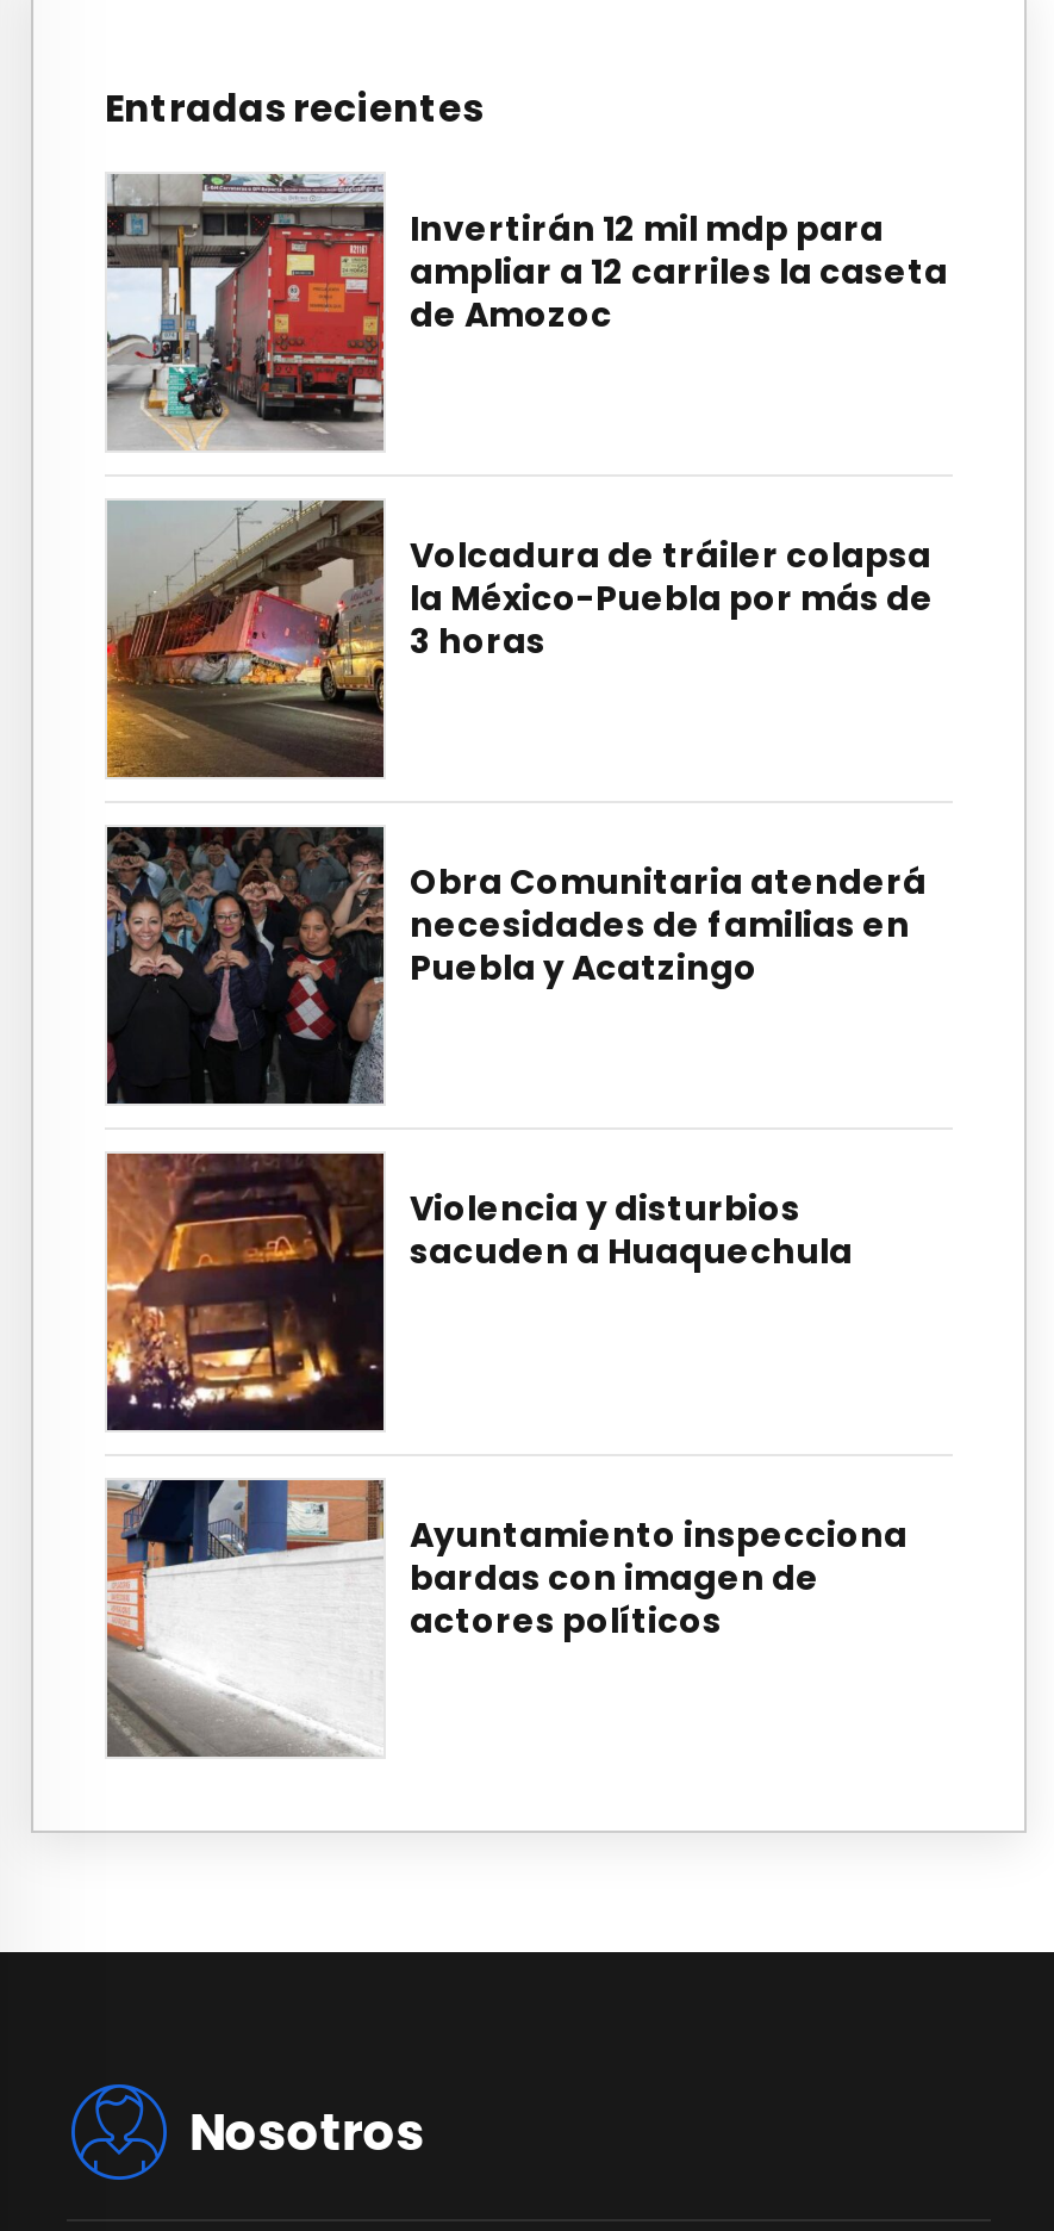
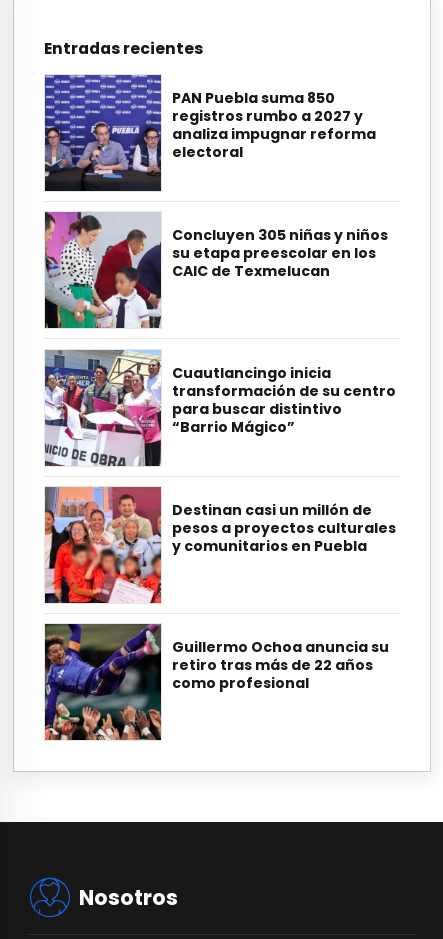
- [image]
- Invertirán 12 mil mdp para
- ampliar a 12 carriles la caseta
- de Amozoc
+ [image]
+ PAN Puebla suma 850
+ registros rumbo a 2027 y
+ analiza impugnar reforma
+ electoral

- [image]
- Volcadura de tráiler colapsa
- la México-Puebla por más de
- 3 horas
+ [image]
+ Concluyen 305 niñas y niños
+ su etapa preescolar en los
+ CAIC de Texmelucan

- [image]
- Obra Comunitaria atenderá
- necesidades de familias en
- Puebla y Acatzingo
+ [image]
+ Cuautlancingo inicia
+ transformación de su centro
+ para buscar distintivo
+ “Barrio Mágico”

- [image]
- Violencia y disturbios
- sacuden a Huaquechula
+ [image]
+ Destinan casi un millón de
+ pesos a proyectos culturales
+ y comunitarios en Puebla

- [image]
- Ayuntamiento inspecciona
- bardas con imagen de
- actores políticos
+ [image]
+ Guillermo Ochoa anuncia su
+ retiro tras más de 22 años
+ como profesional
